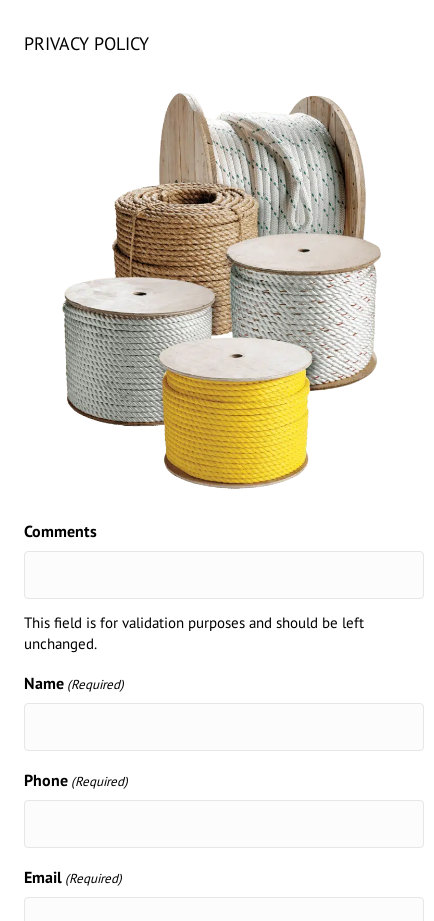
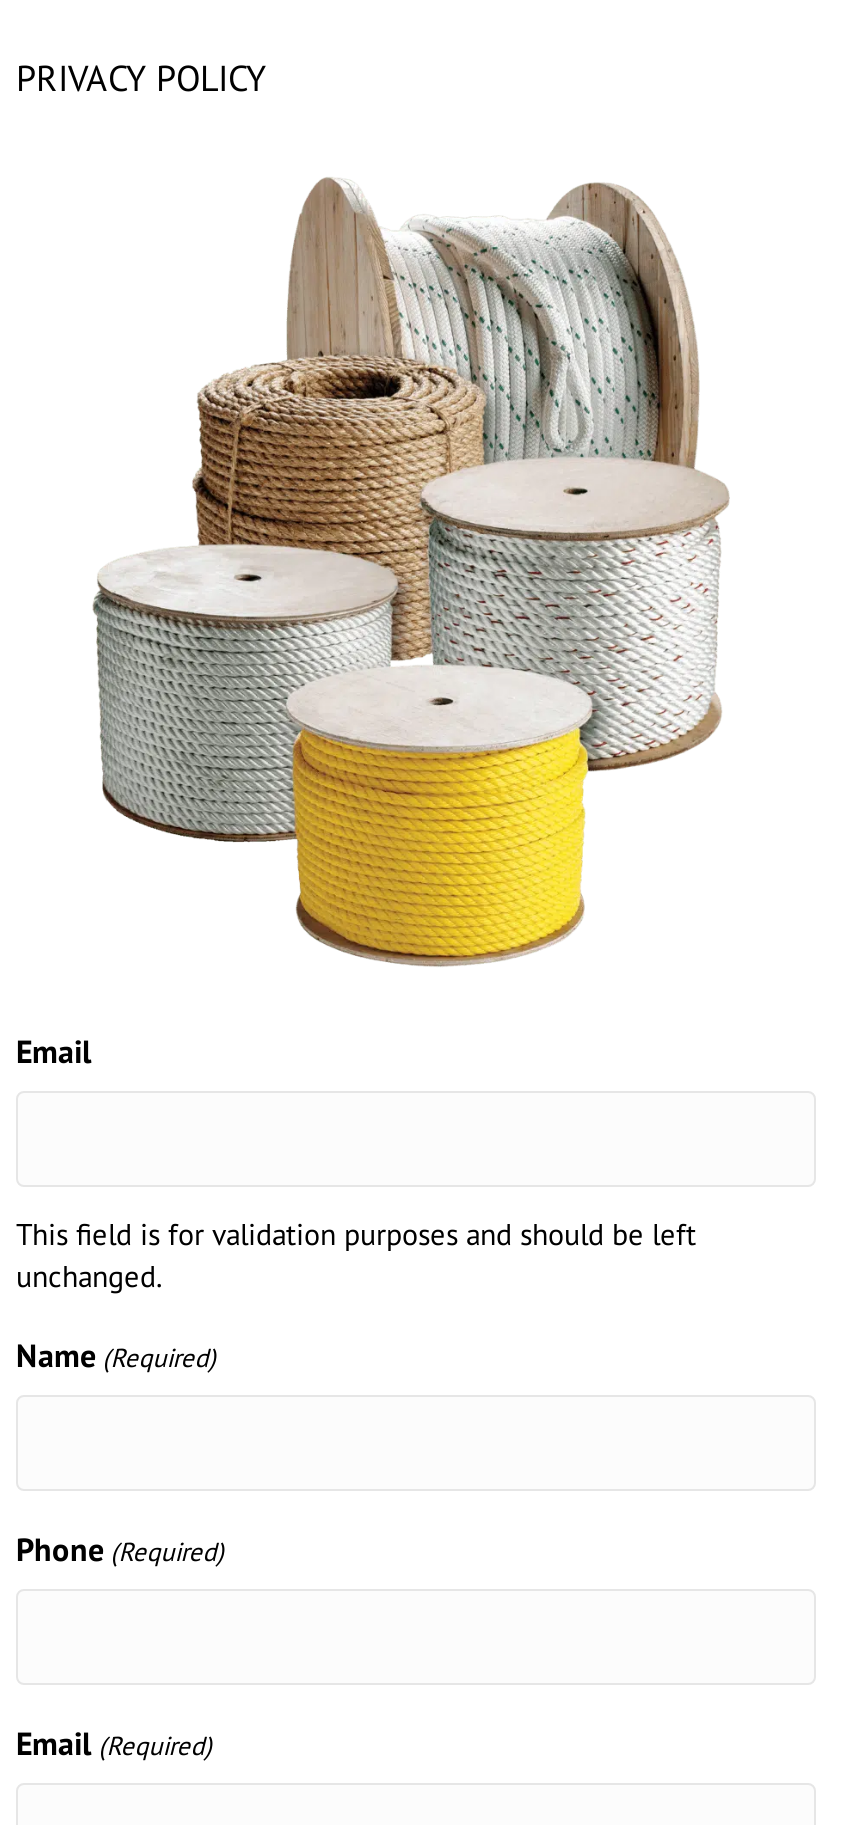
- Comments
+ Email
